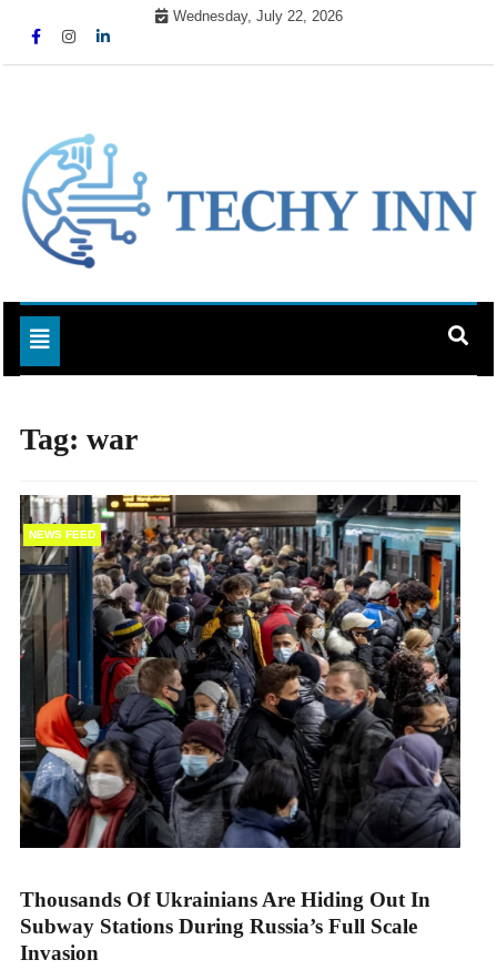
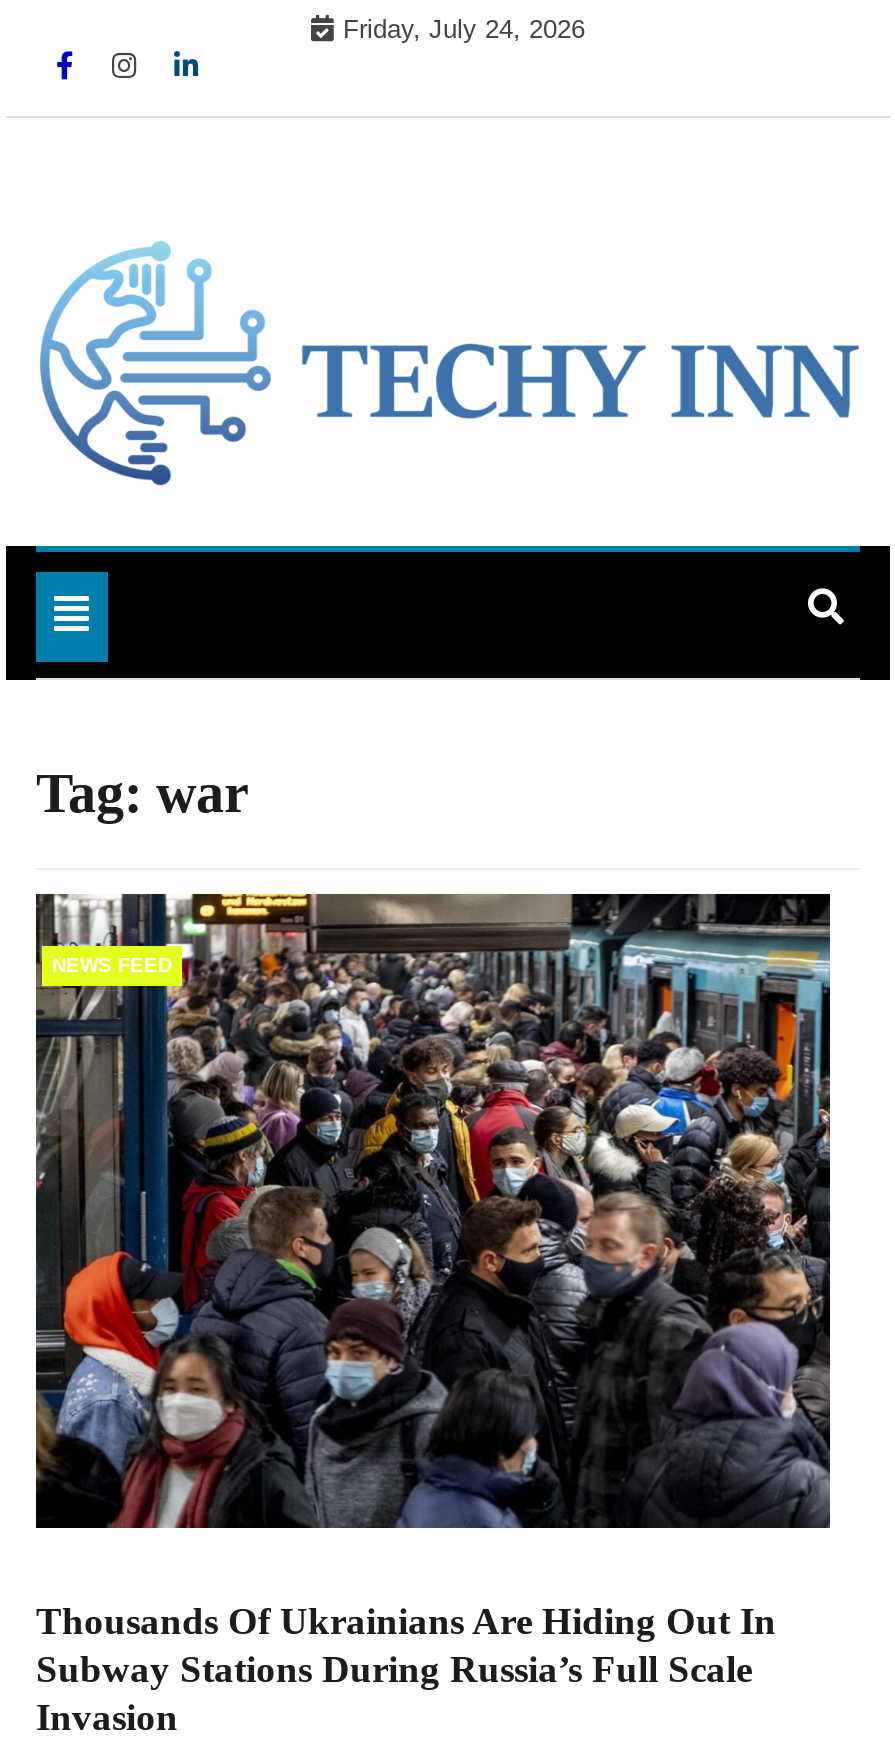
- Wednesday, July 22, 2026
+ Friday, July 24, 2026
